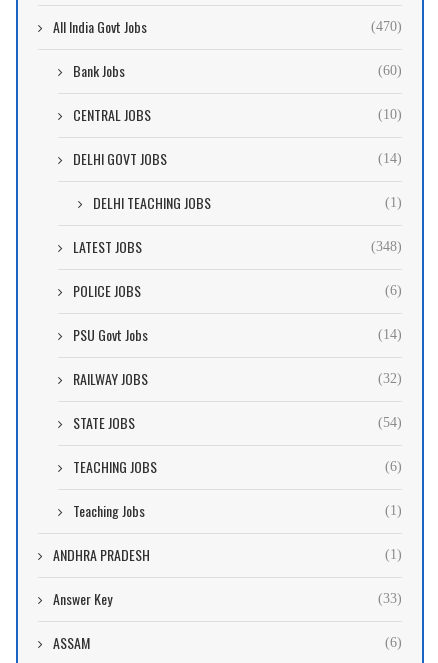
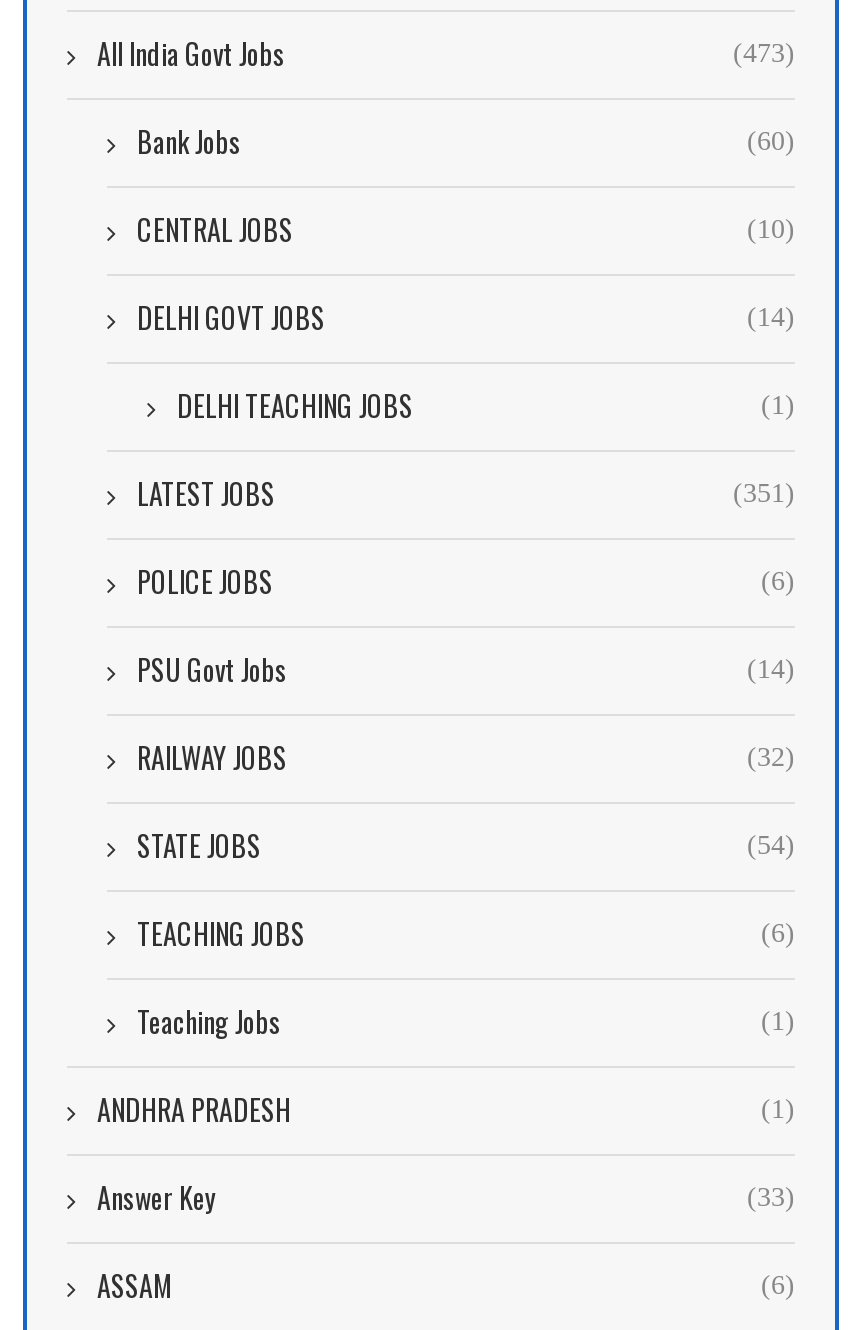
- (470)
+ (473)

- (348)
+ (351)
